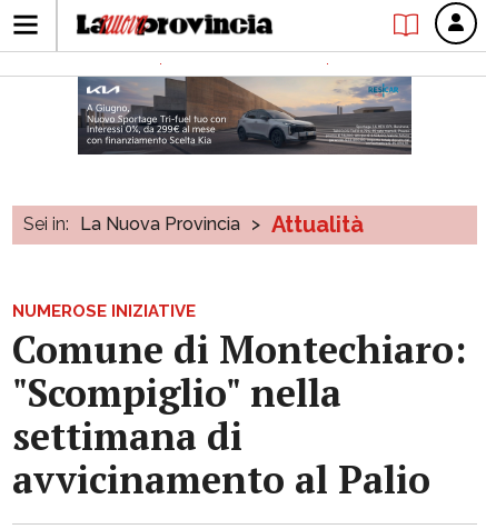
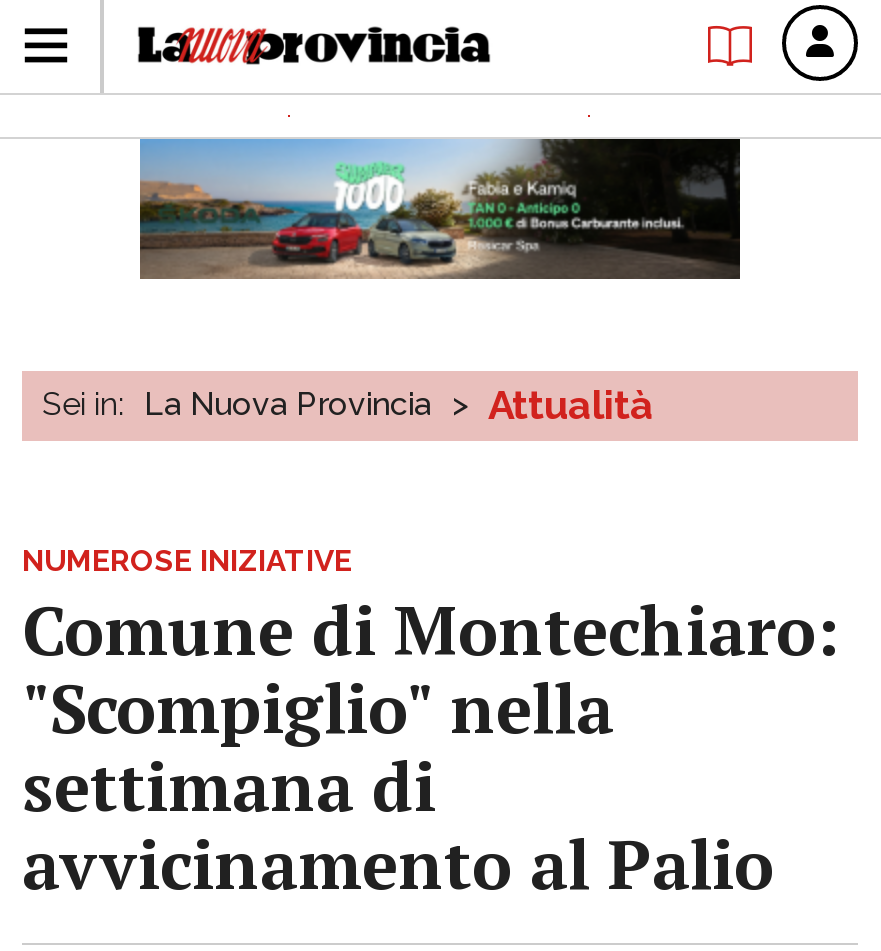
- [image]
+ [image]
